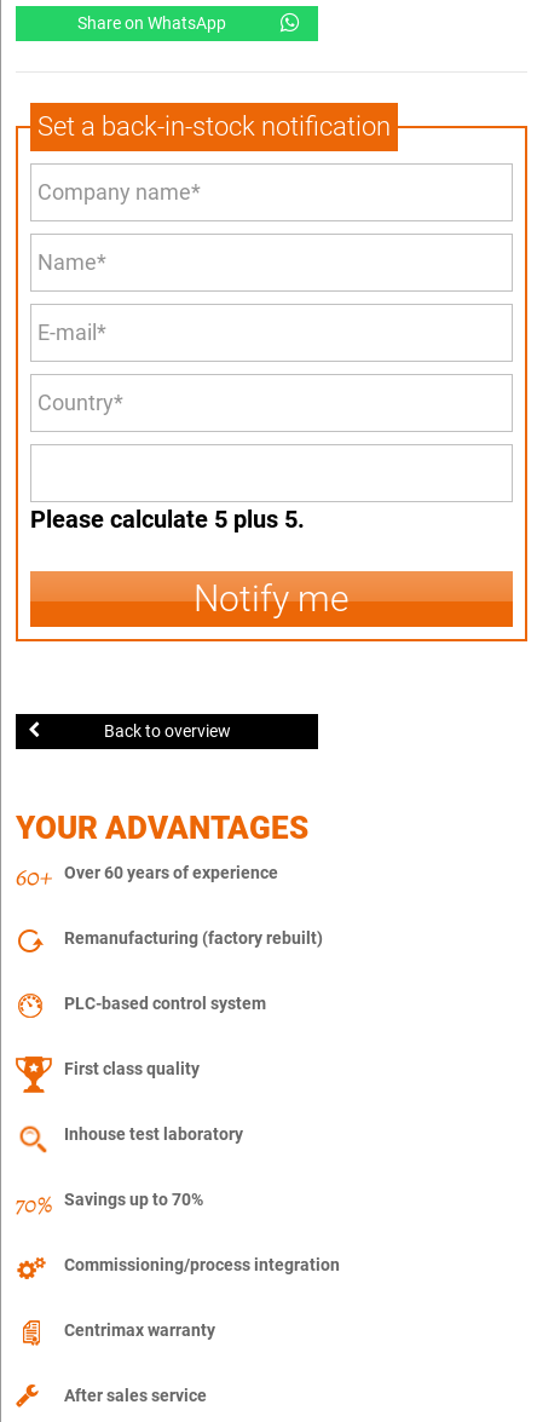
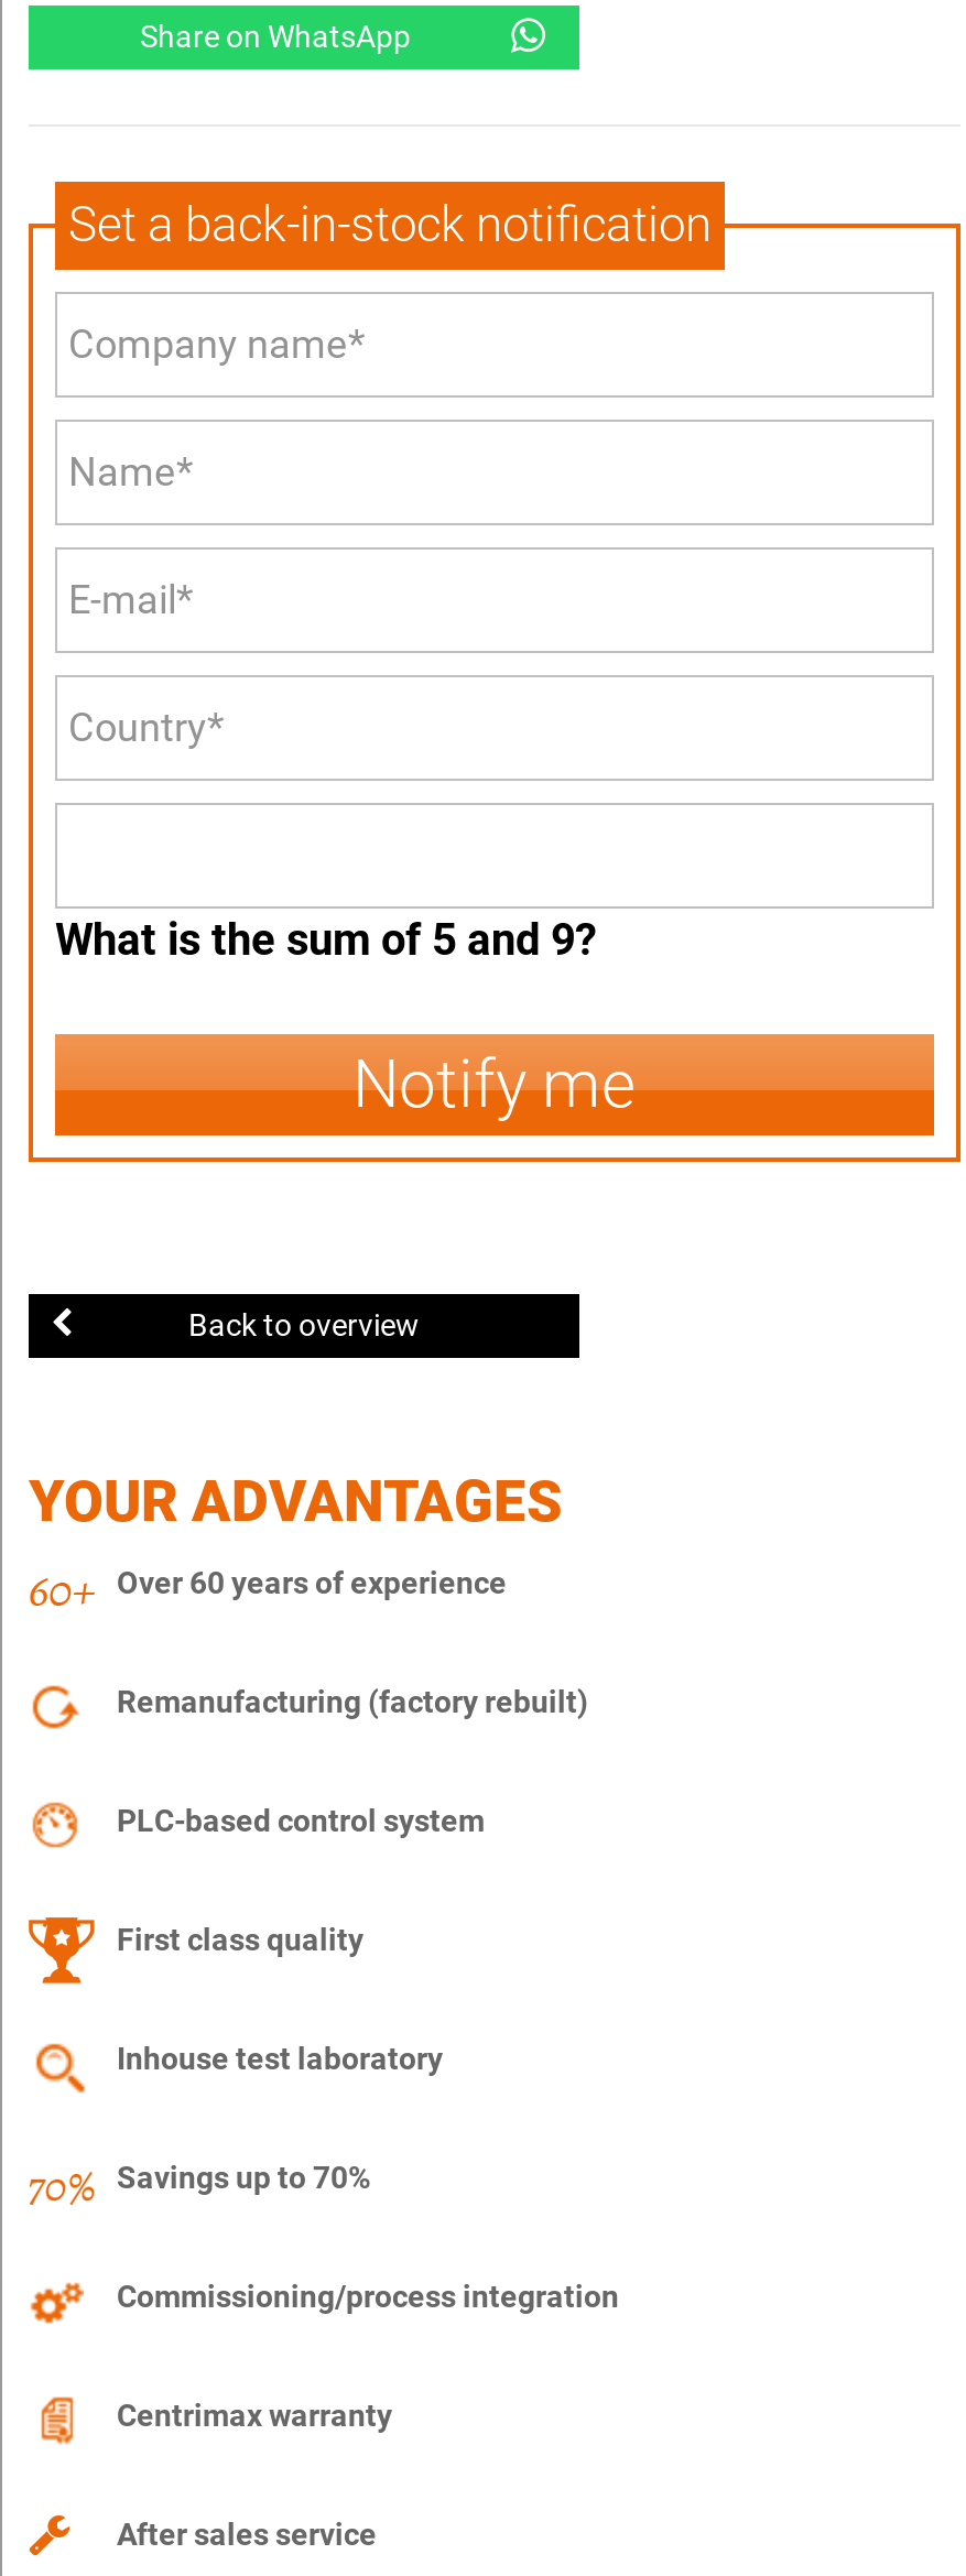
- Please calculate 5 plus 5.
+ What is the sum of 5 and 9?
